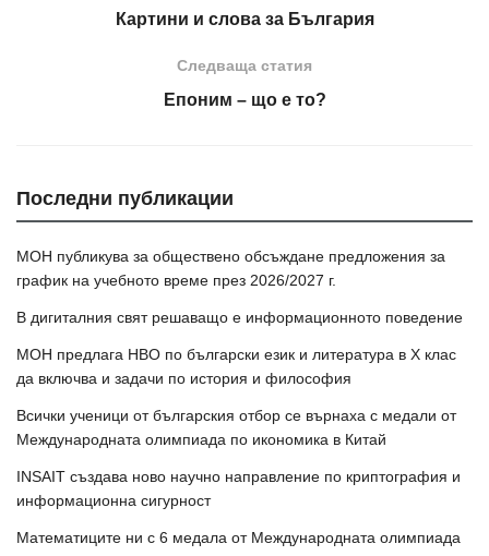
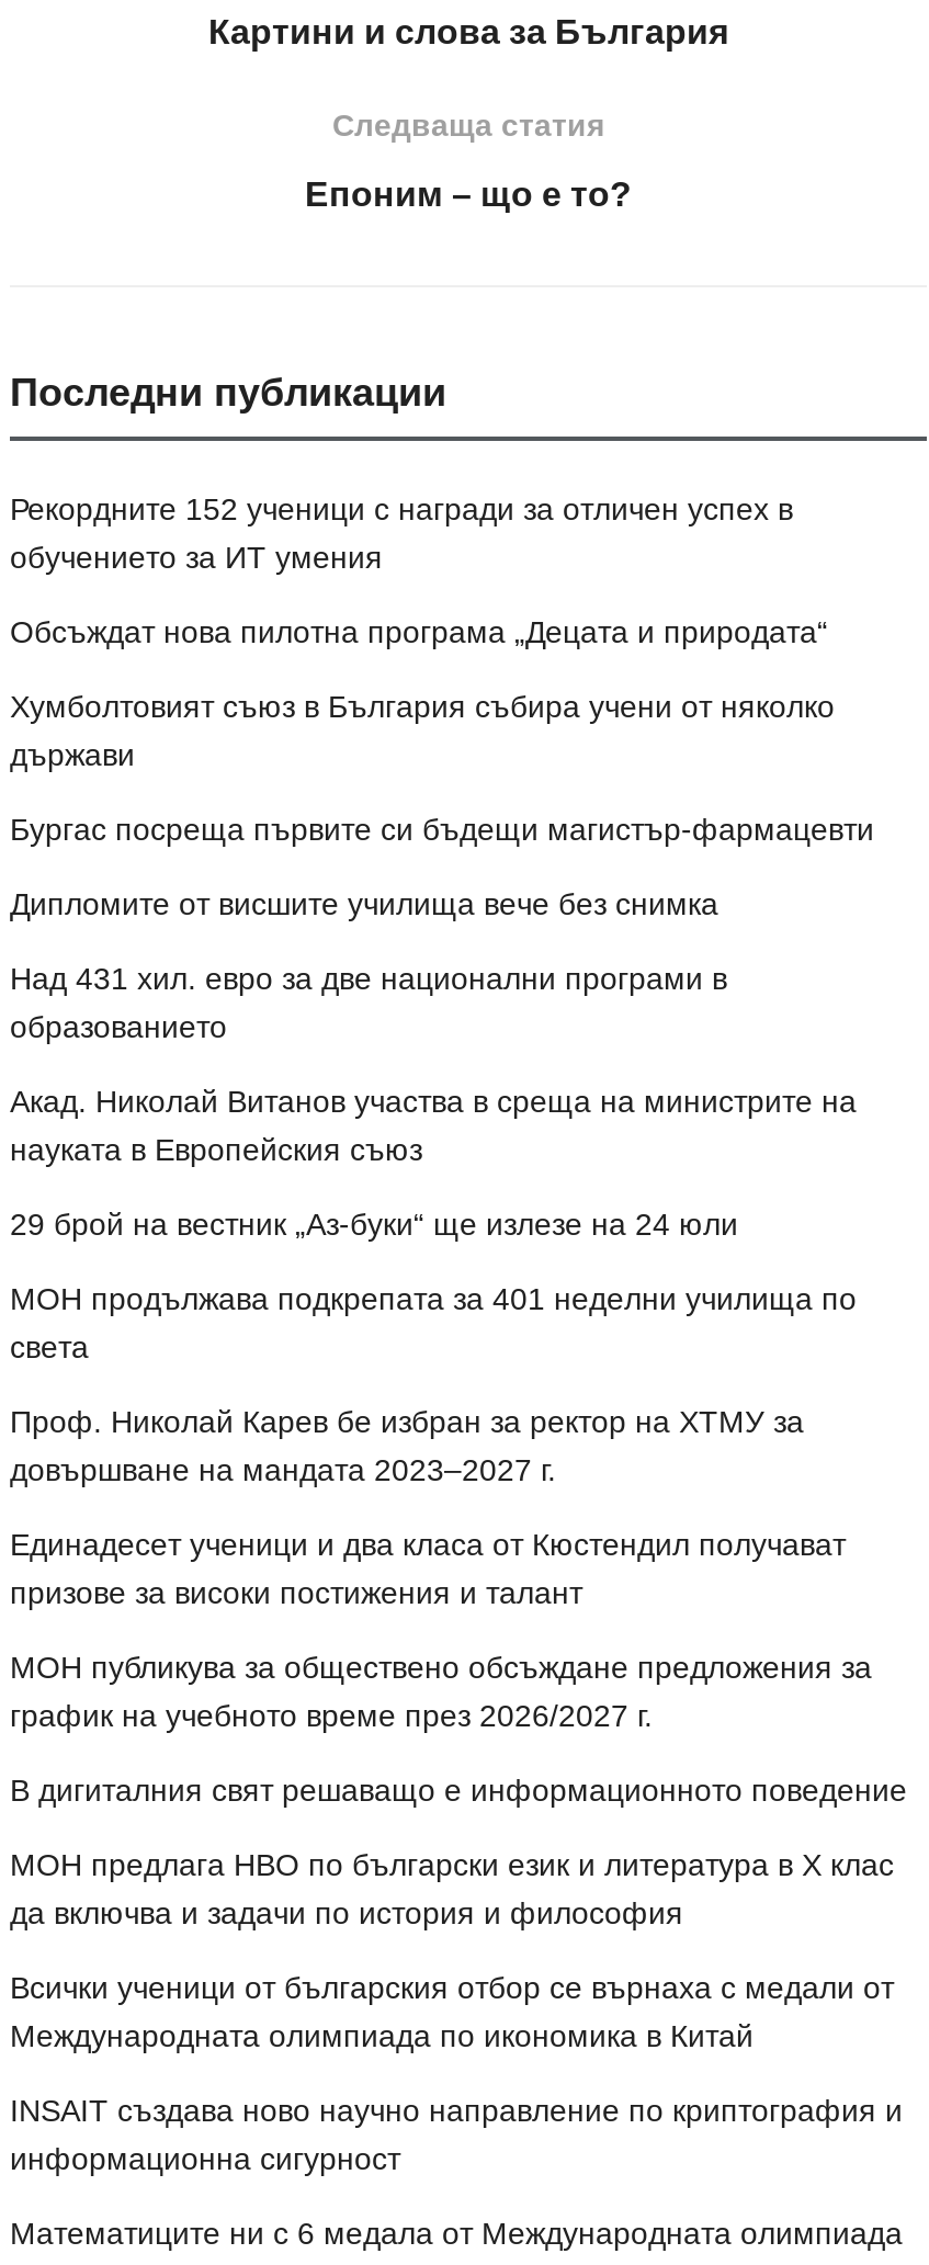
+ Рекордните 152 ученици с награди за отличен успех в
+ обучението за ИТ умения
+ Обсъждат нова пилотна програма „Децата и природата“
+ Хумболтовият съюз в България събира учени от няколко
+ държави
+ Бургас посреща първите си бъдещи магистър-фармацевти
+ Дипломите от висшите училища вече без снимка
+ Над 431 хил. евро за две национални програми в
+ образованието
+ Акад. Николай Витанов участва в среща на министрите на
+ науката в Европейския съюз
+ 29 брой на вестник „Аз-буки“ ще излезе на 24 юли
+ МОН продължава подкрепата за 401 неделни училища по
+ света
+ Проф. Николай Карев бе избран за ректор на ХТМУ за
+ довършване на мандата 2023–2027 г.
+ Единадесет ученици и два класа от Кюстендил получават
+ призове за високи постижения и талант
